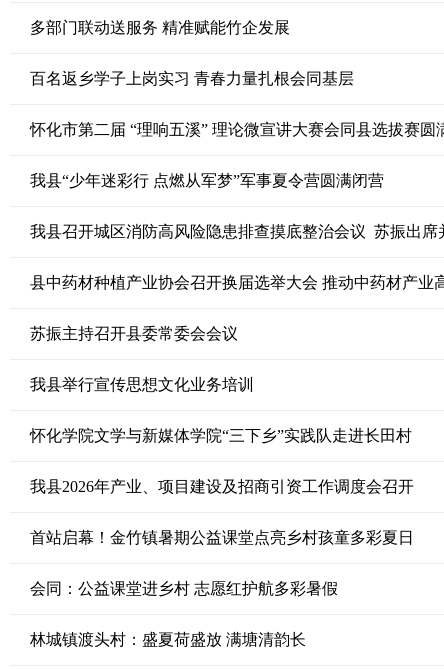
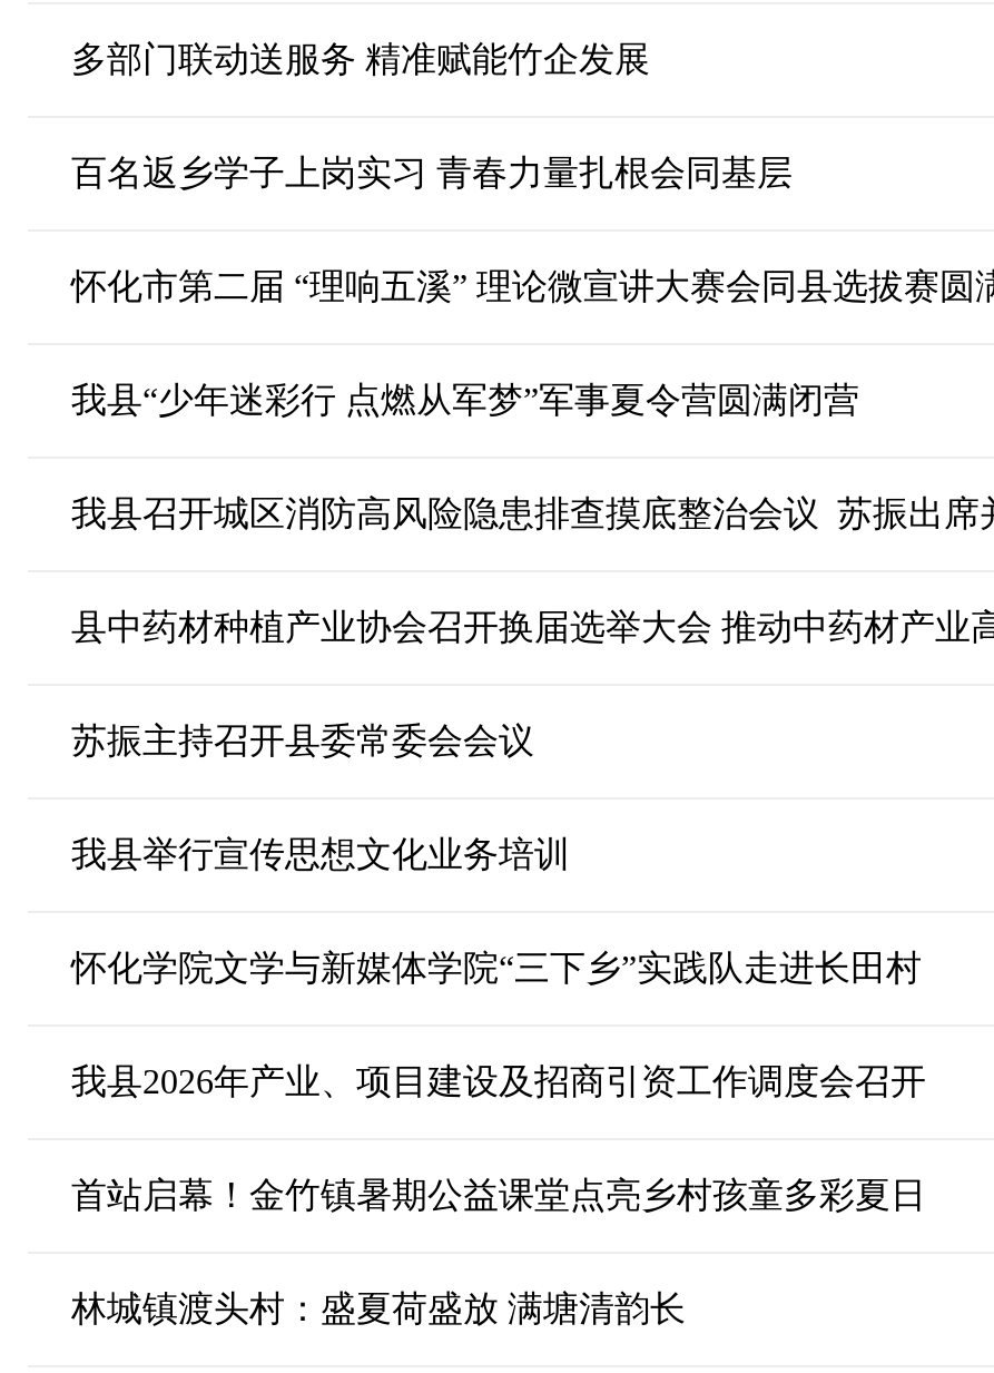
- 会同：公益课堂进乡村 志愿红护航多彩暑假
